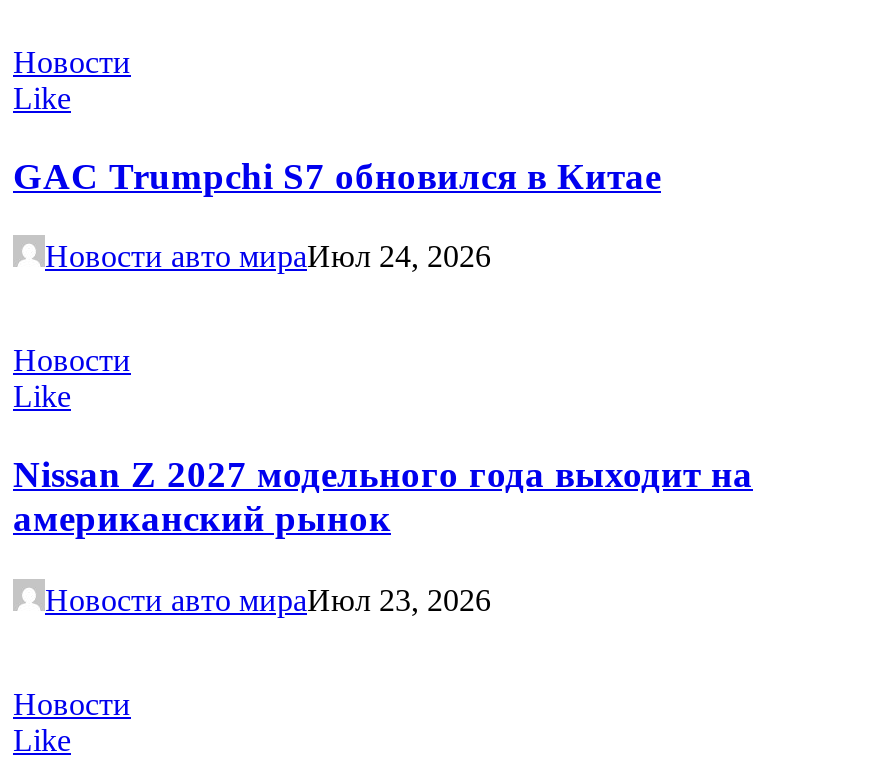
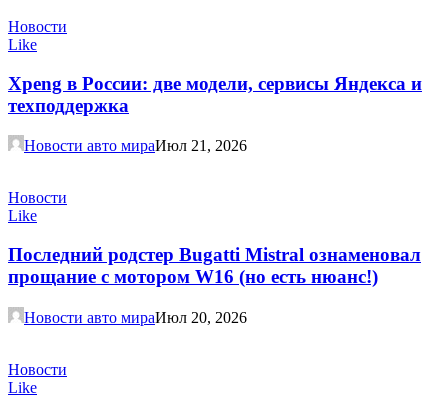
- GAC Trumpchi S7 обновился в Китае
+ Xpeng в России: две модели, сервисы Яндекса и
+ техподдержка

- Новости авто мираИюл 24, 2026
+ Новости авто мираИюл 21, 2026

- Nissan Z 2027 модельного года выходит на
- американский рынок
+ Последний родстер Bugatti Mistral ознаменовал
+ прощание с мотором W16 (но есть нюанс!)

- Новости авто мираИюл 23, 2026
+ Новости авто мираИюл 20, 2026
